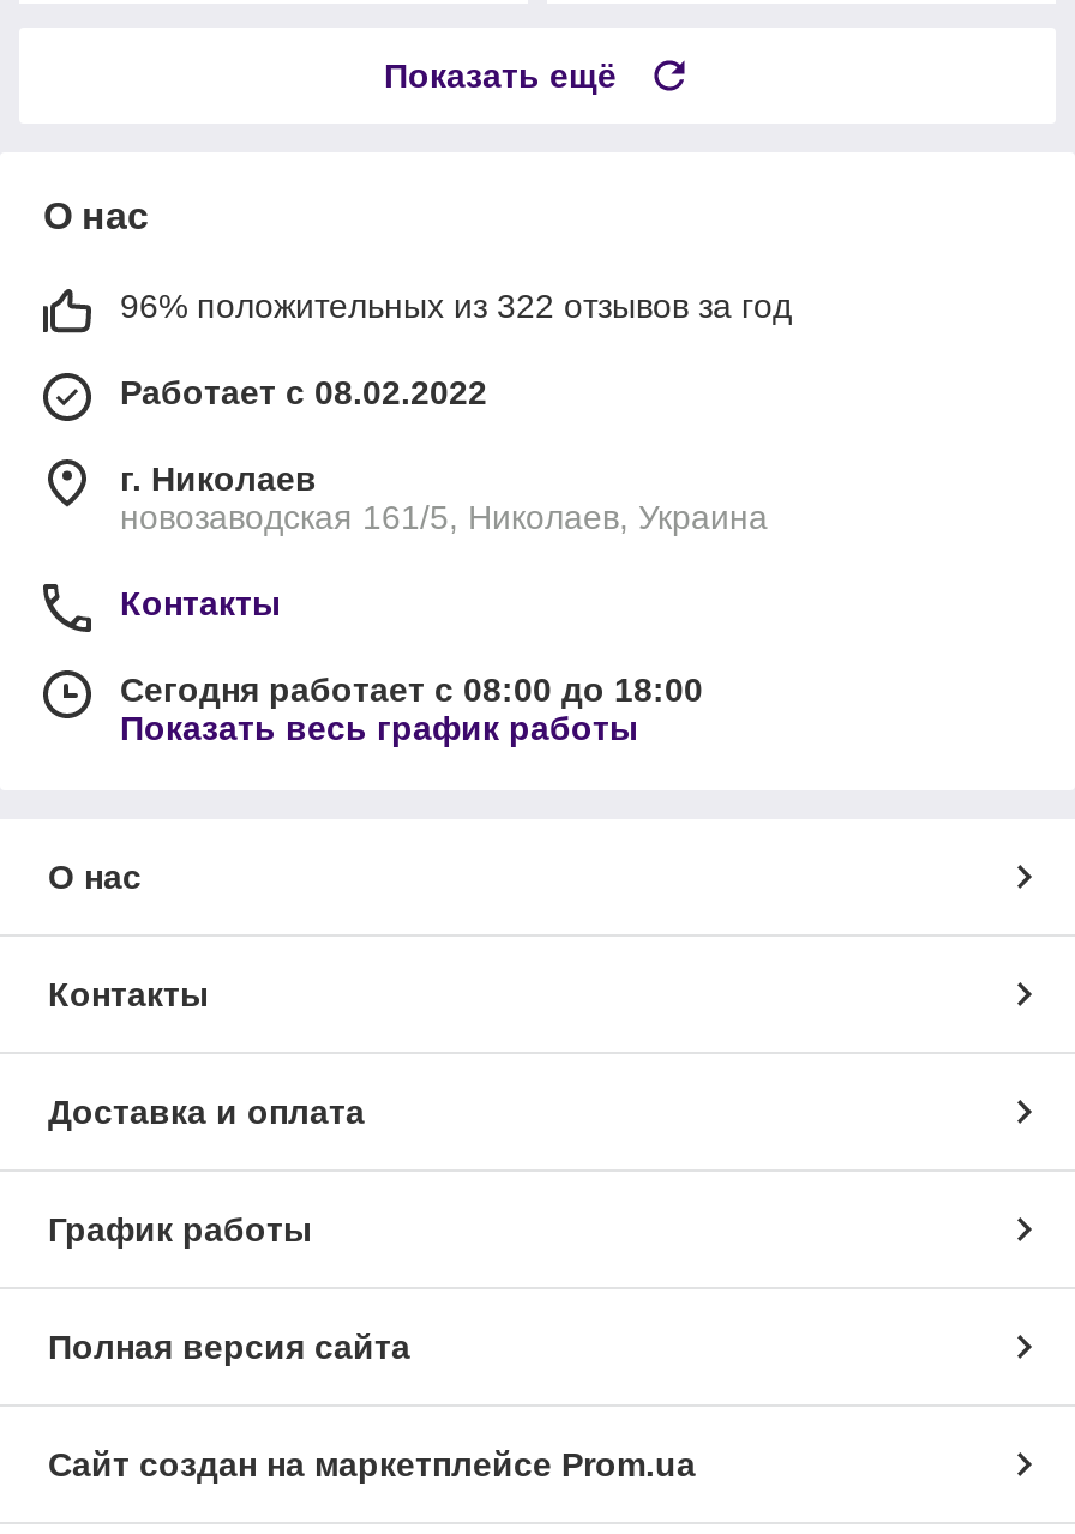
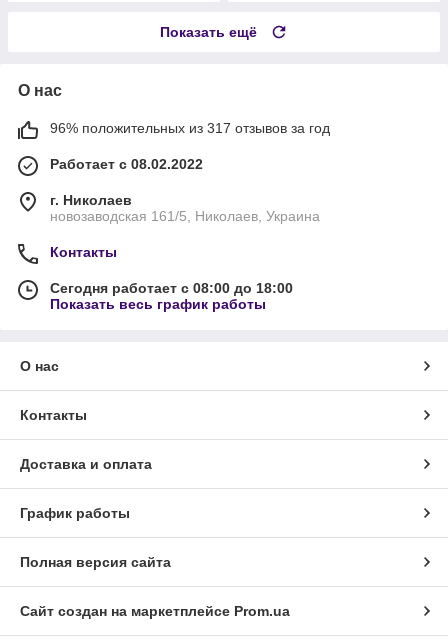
- 96% положительных из 322 отзывов за год
+ 96% положительных из 317 отзывов за год
